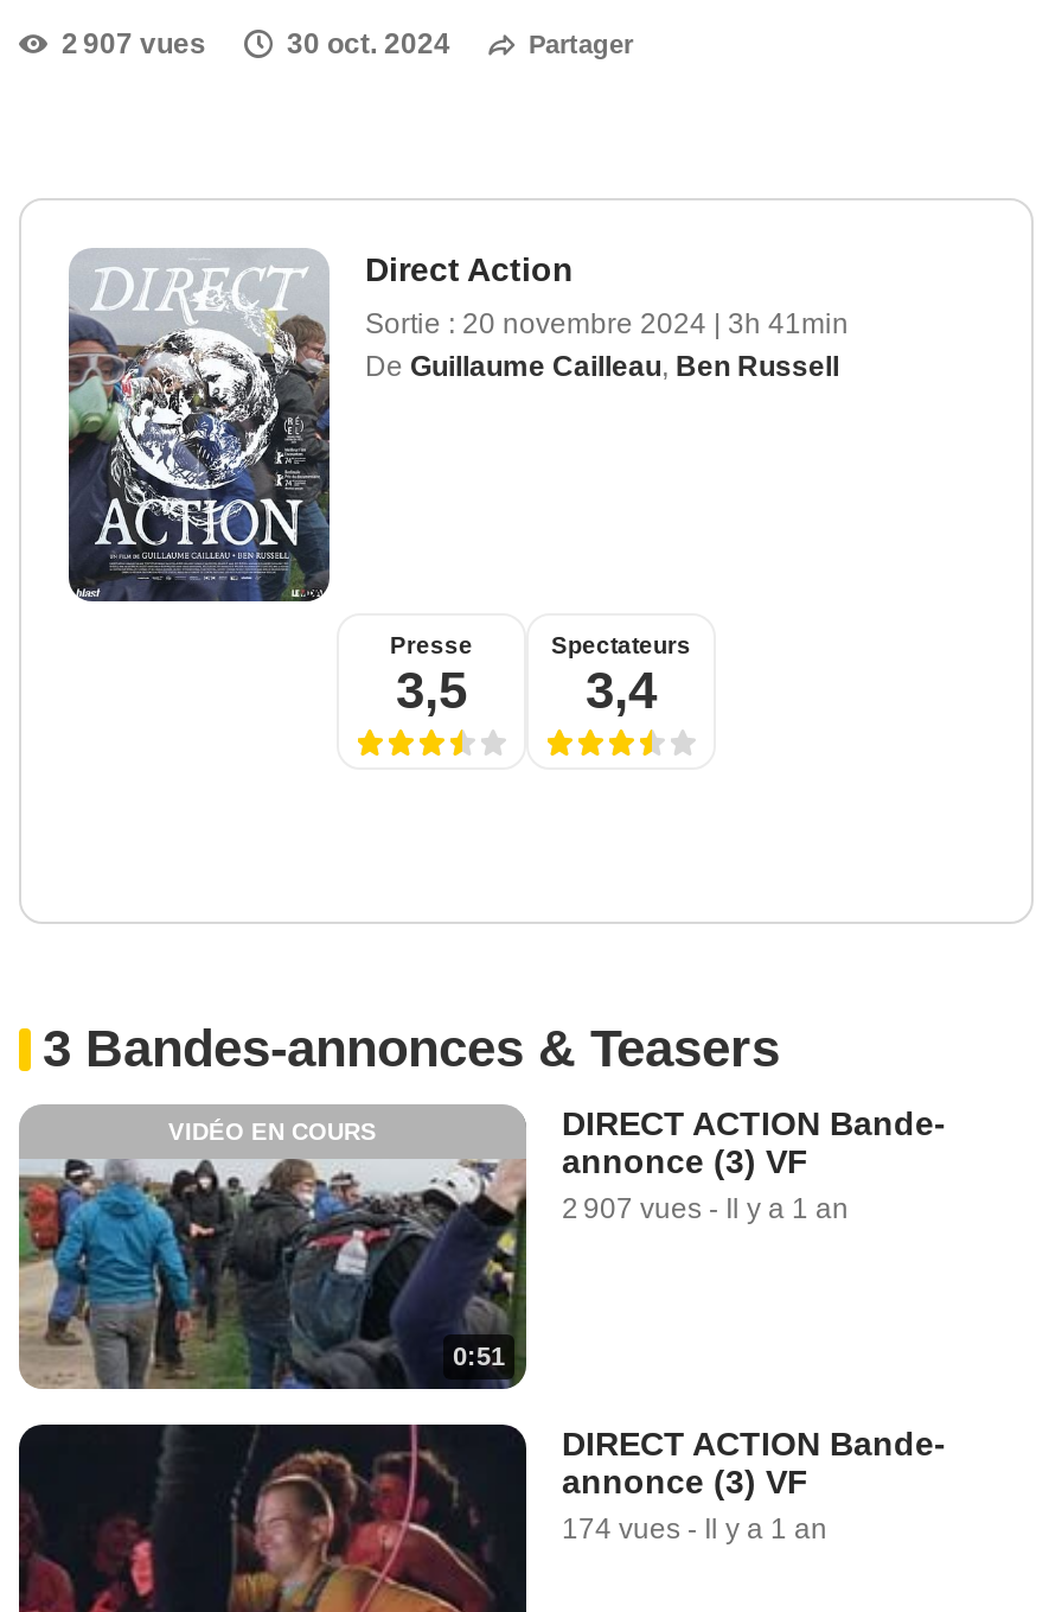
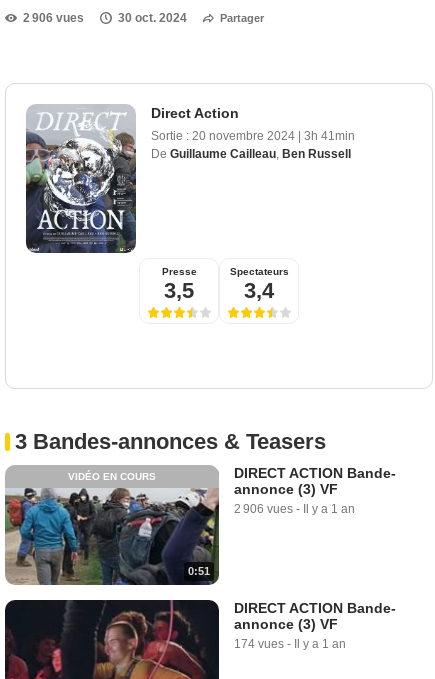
- 2 907 vues
+ 2 906 vues

- 2 907 vues - Il y a 1 an
+ 2 906 vues - Il y a 1 an
